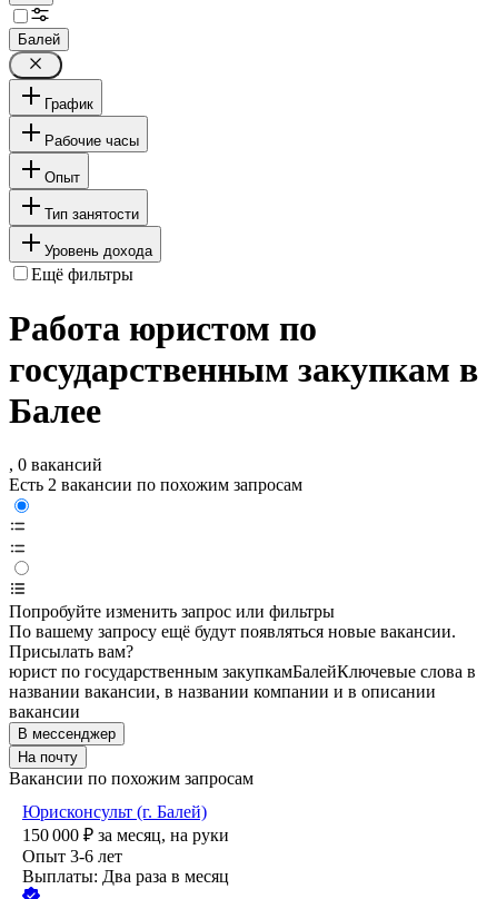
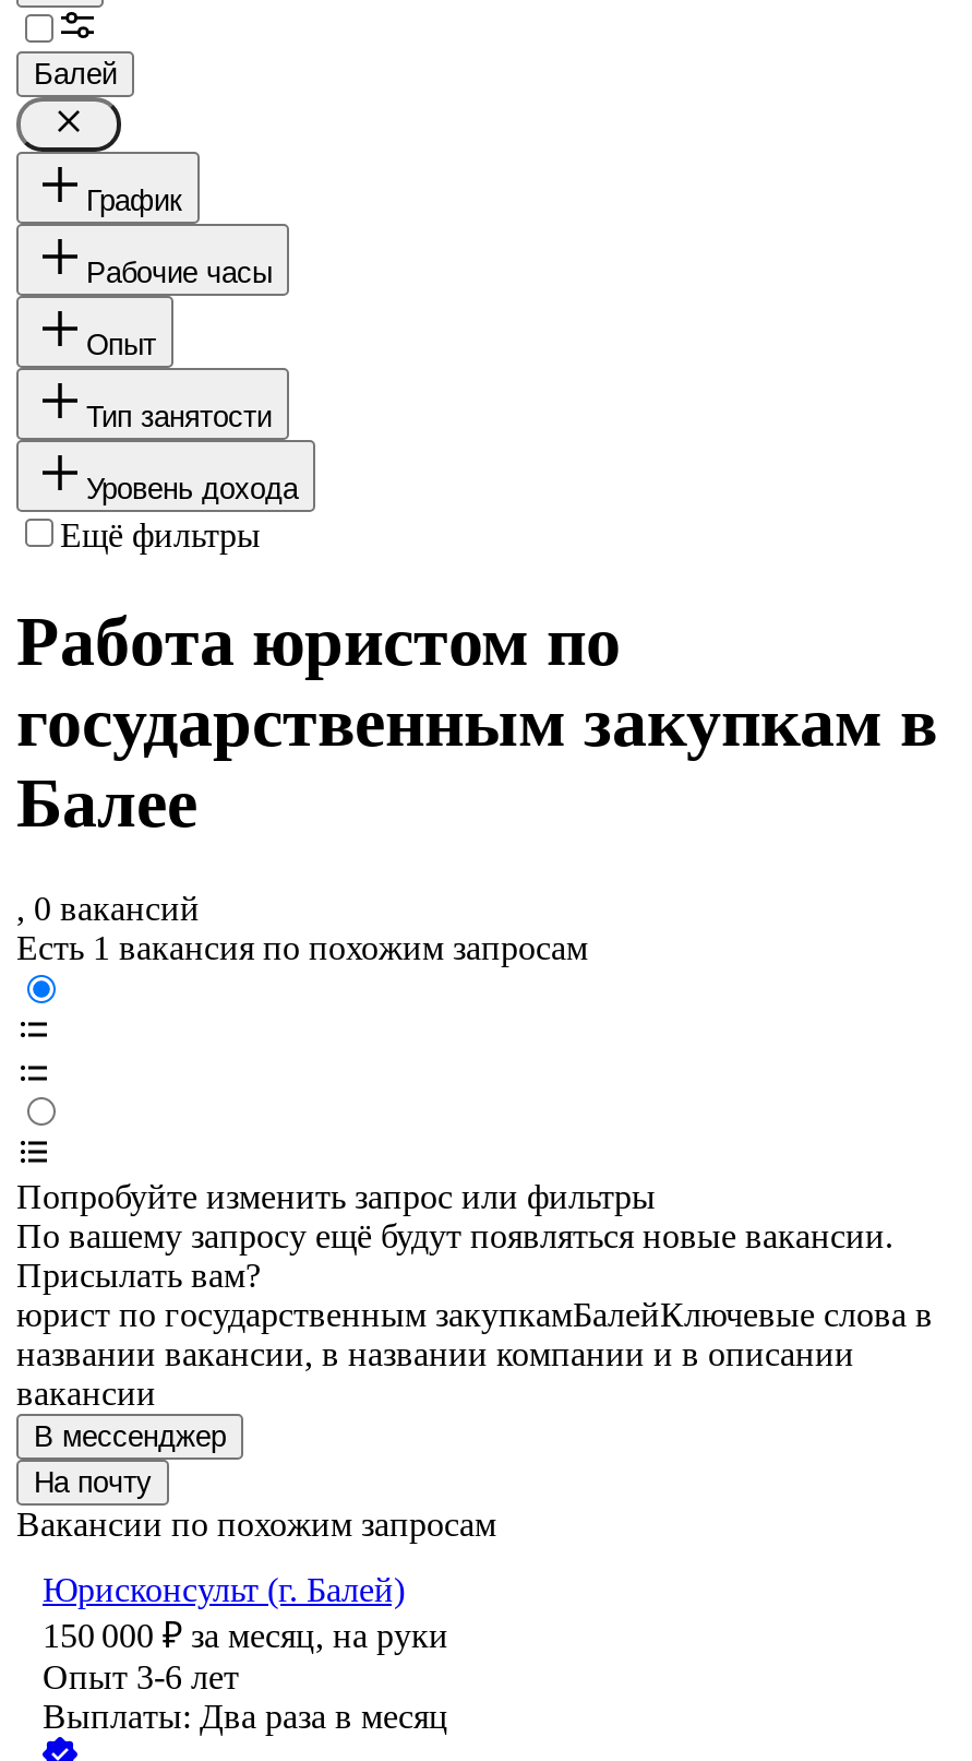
- Есть 2 вакансии по похожим запросам
+ Есть 1 вакансия по похожим запросам
